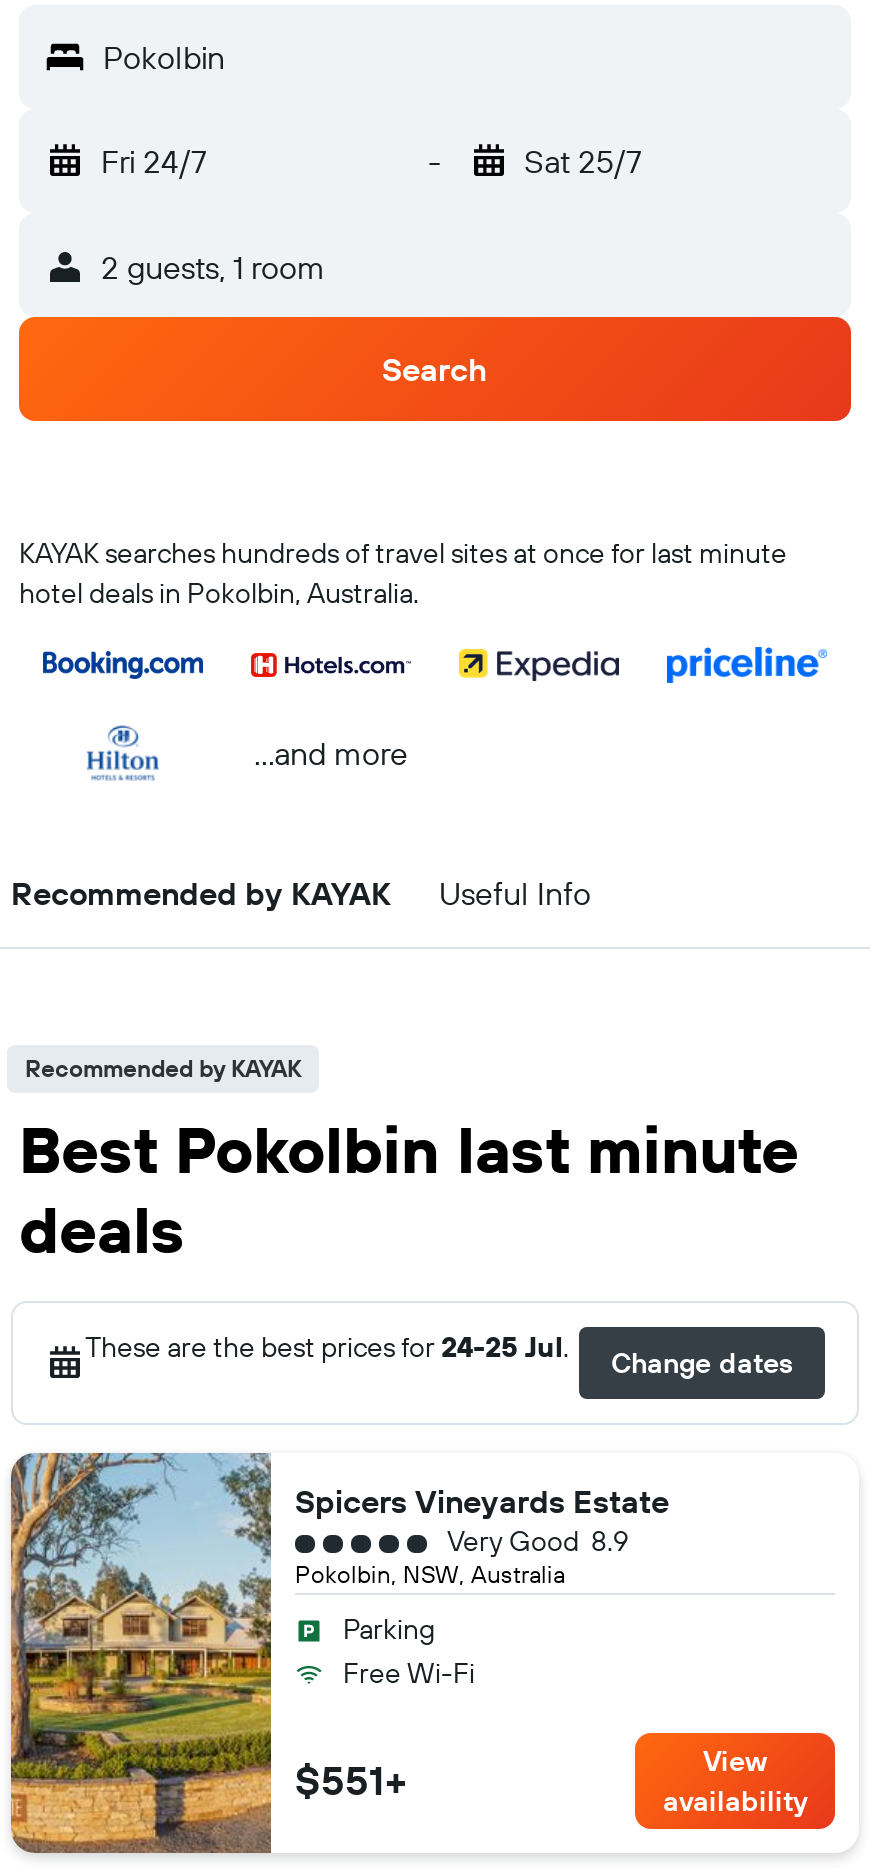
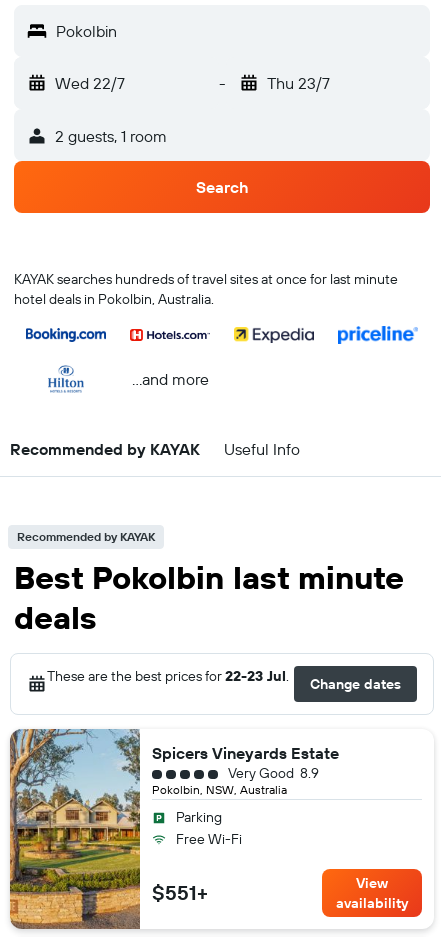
- Fri 24/7
+ Wed 22/7

- Sat 25/7
+ Thu 23/7

- These are the best prices for 24-25 Jul.
+ These are the best prices for 22-23 Jul.
